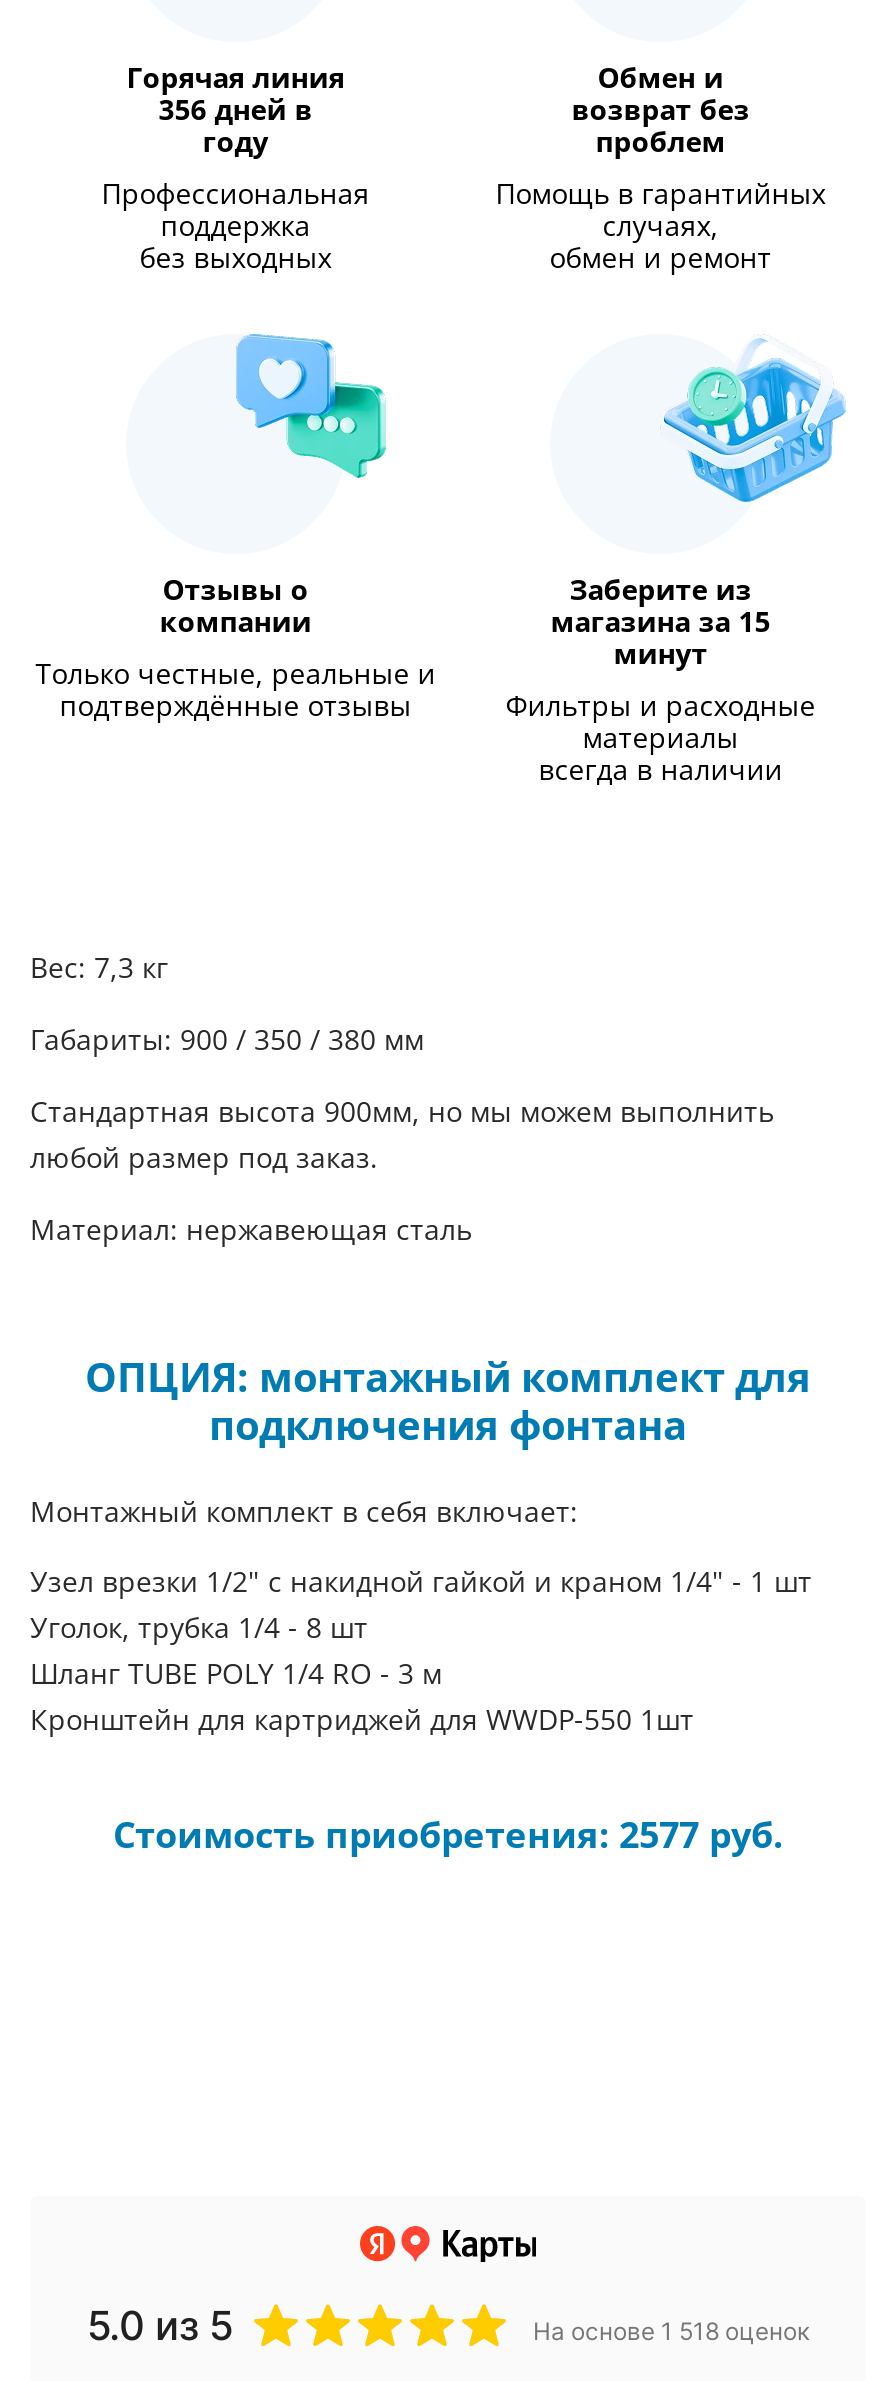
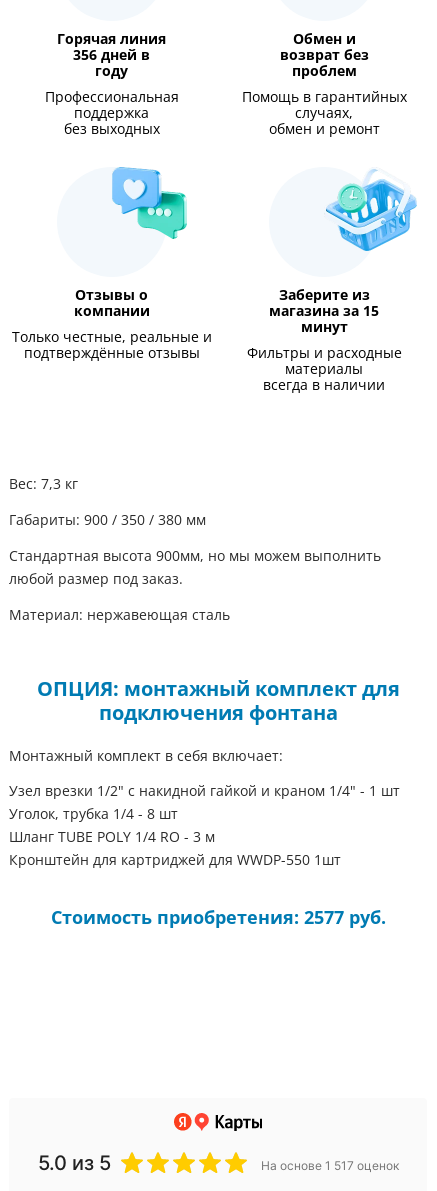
- На основе 1 518 оценок
+ На основе 1 517 оценок
